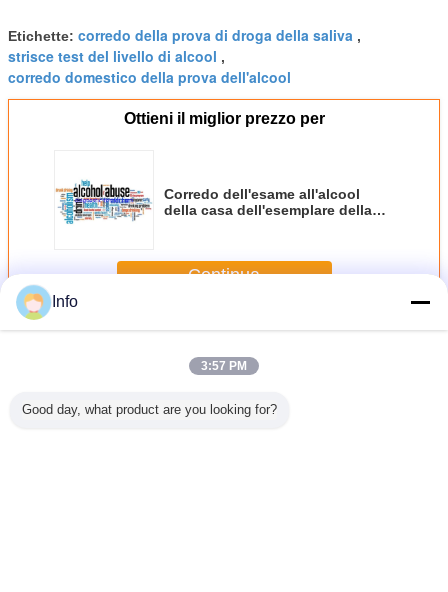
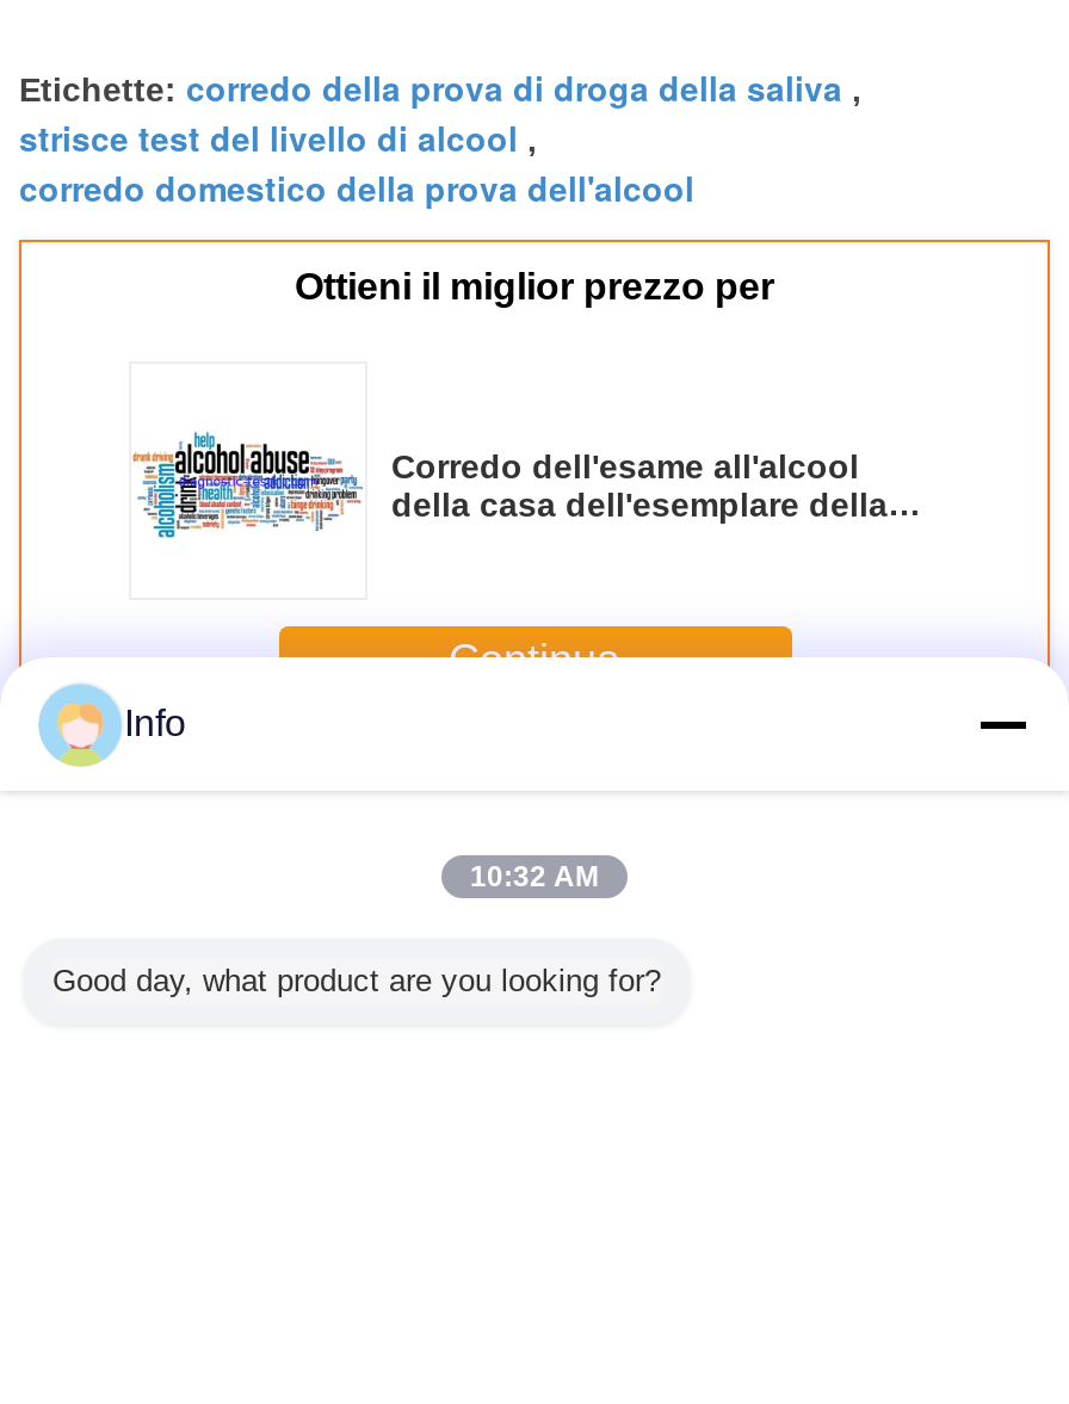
- 3:57 PM
+ 10:32 AM
